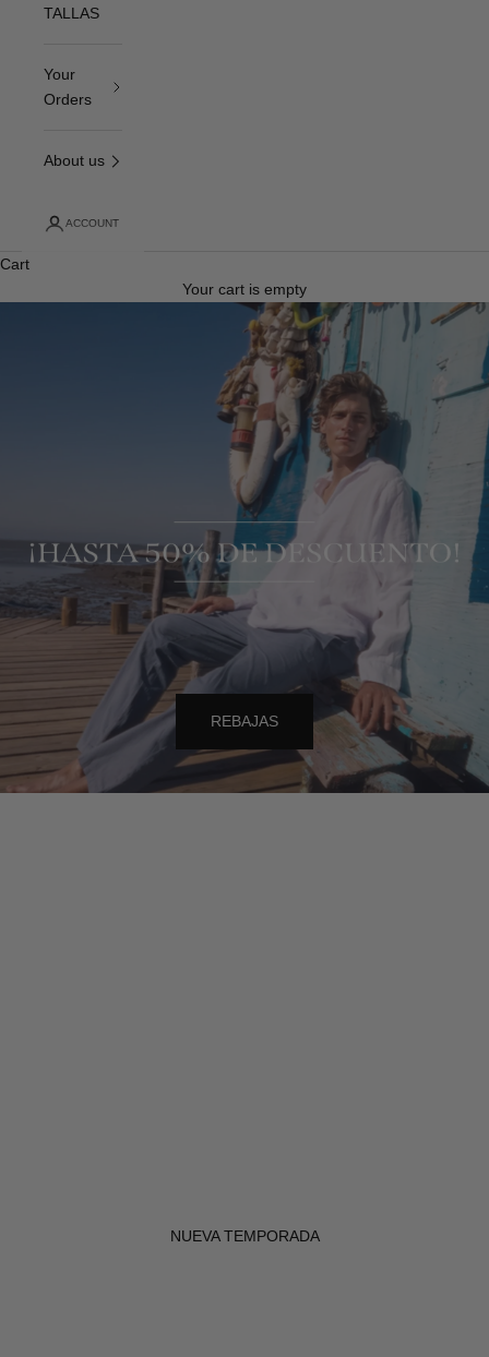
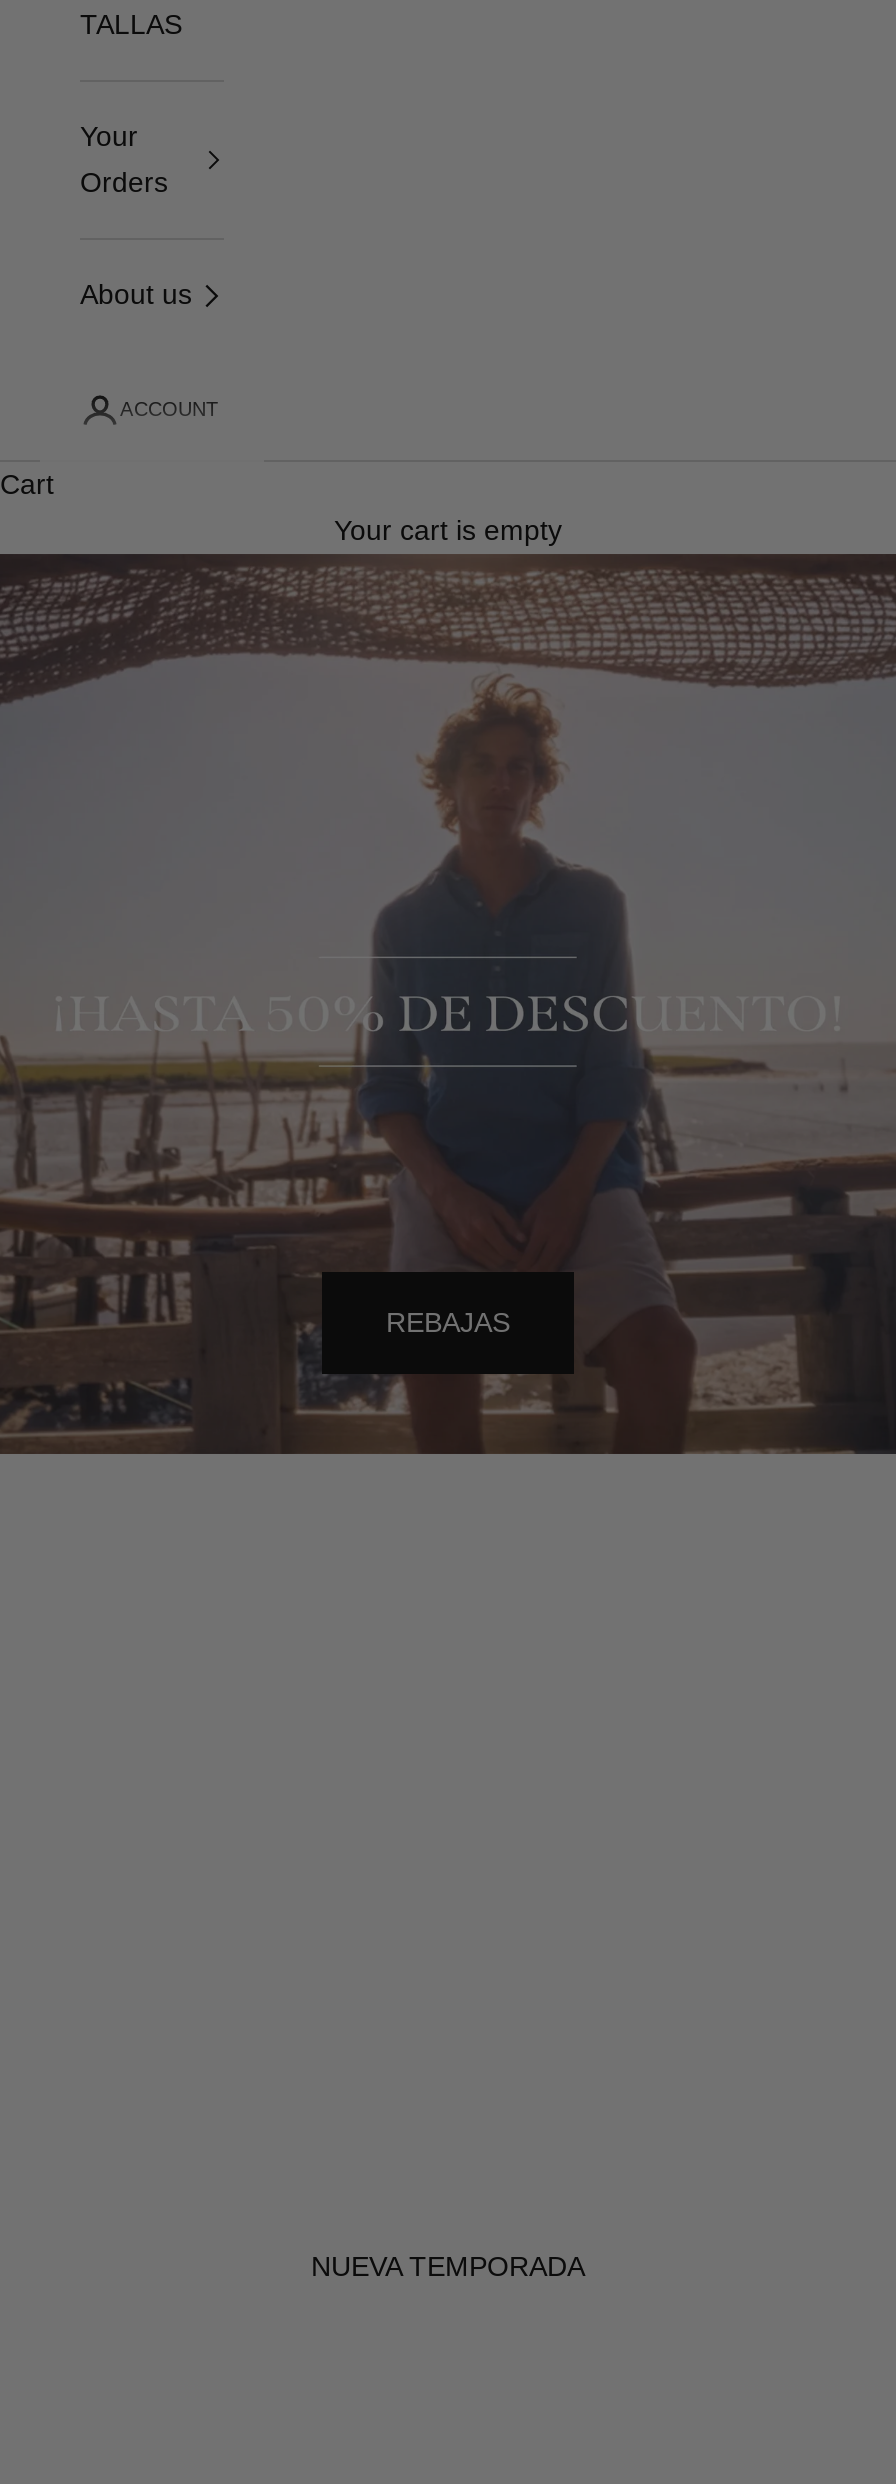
- [image]
+ [image]
